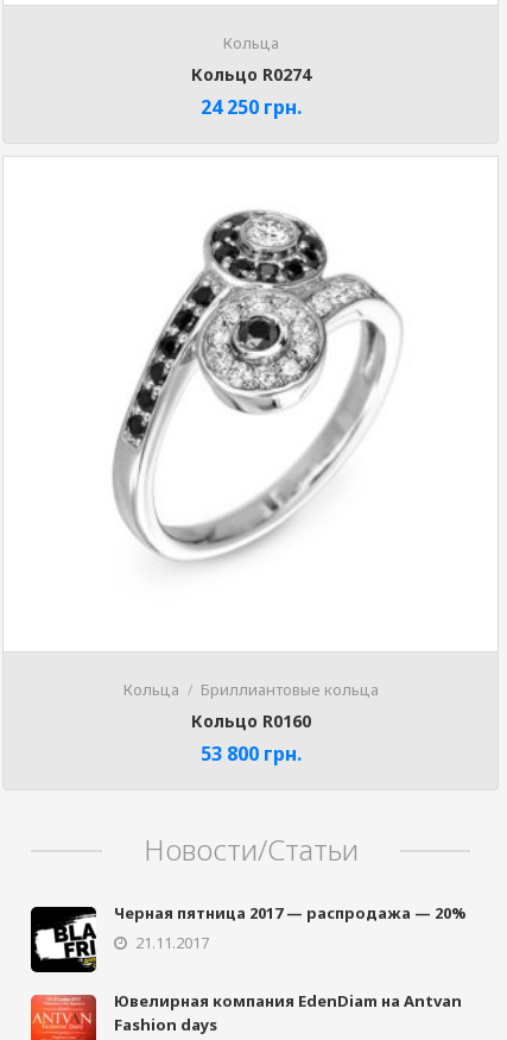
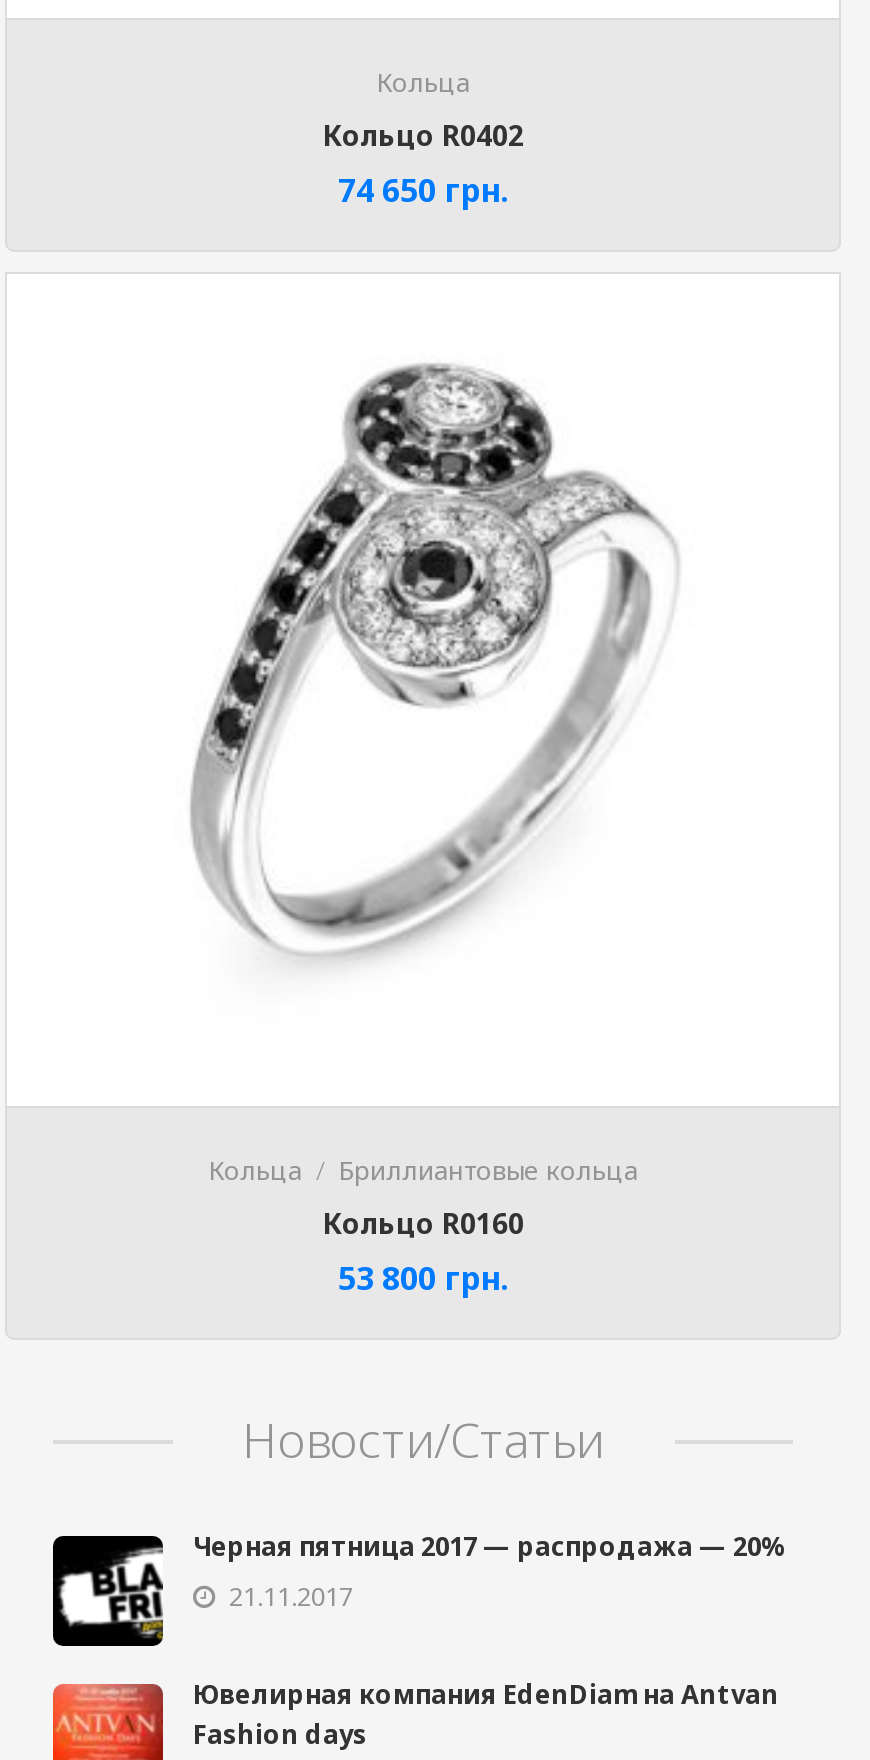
- Кольцо R0274
+ Кольцо R0402

- 24 250 грн.
+ 74 650 грн.
